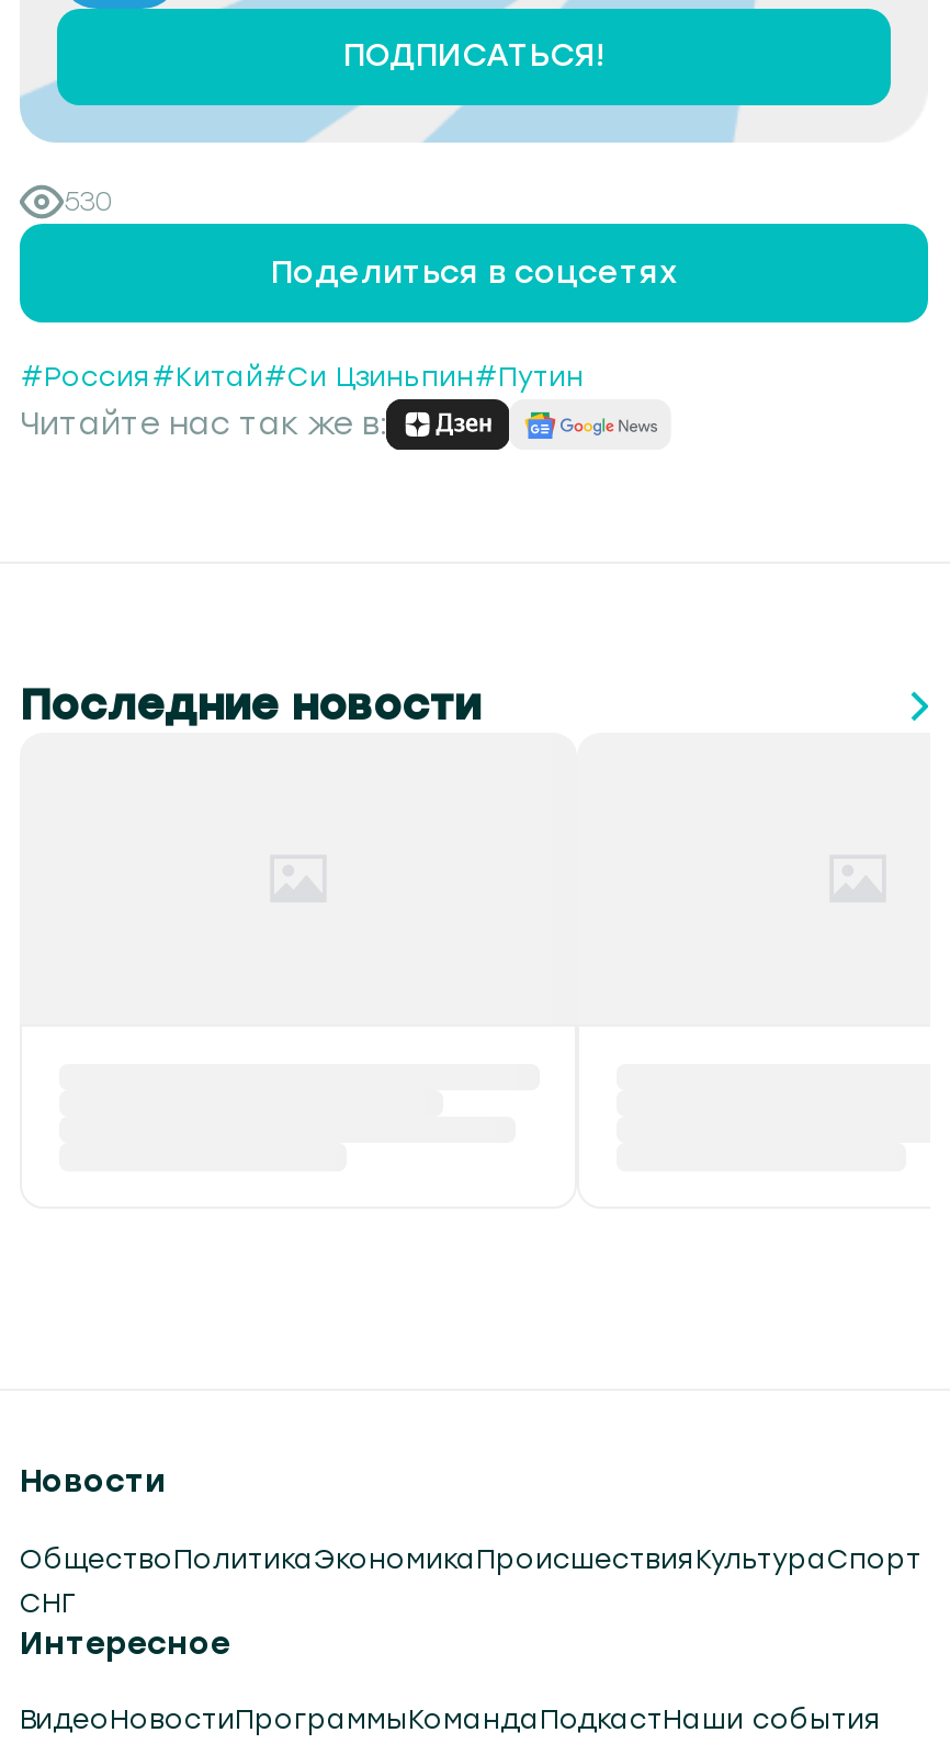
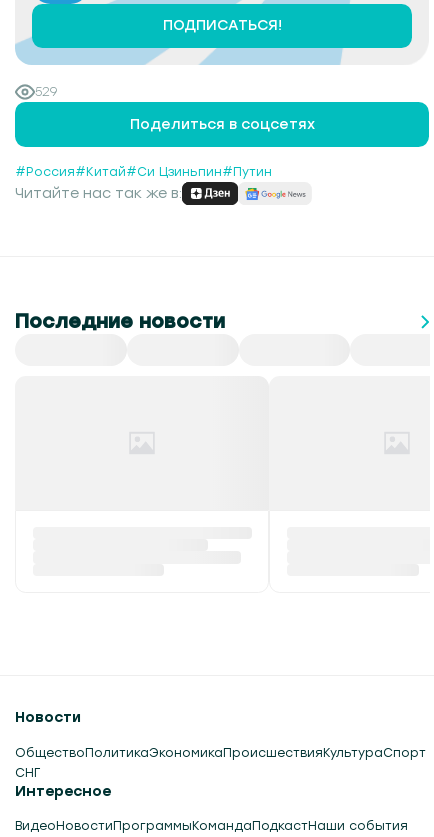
- 530
+ 529
